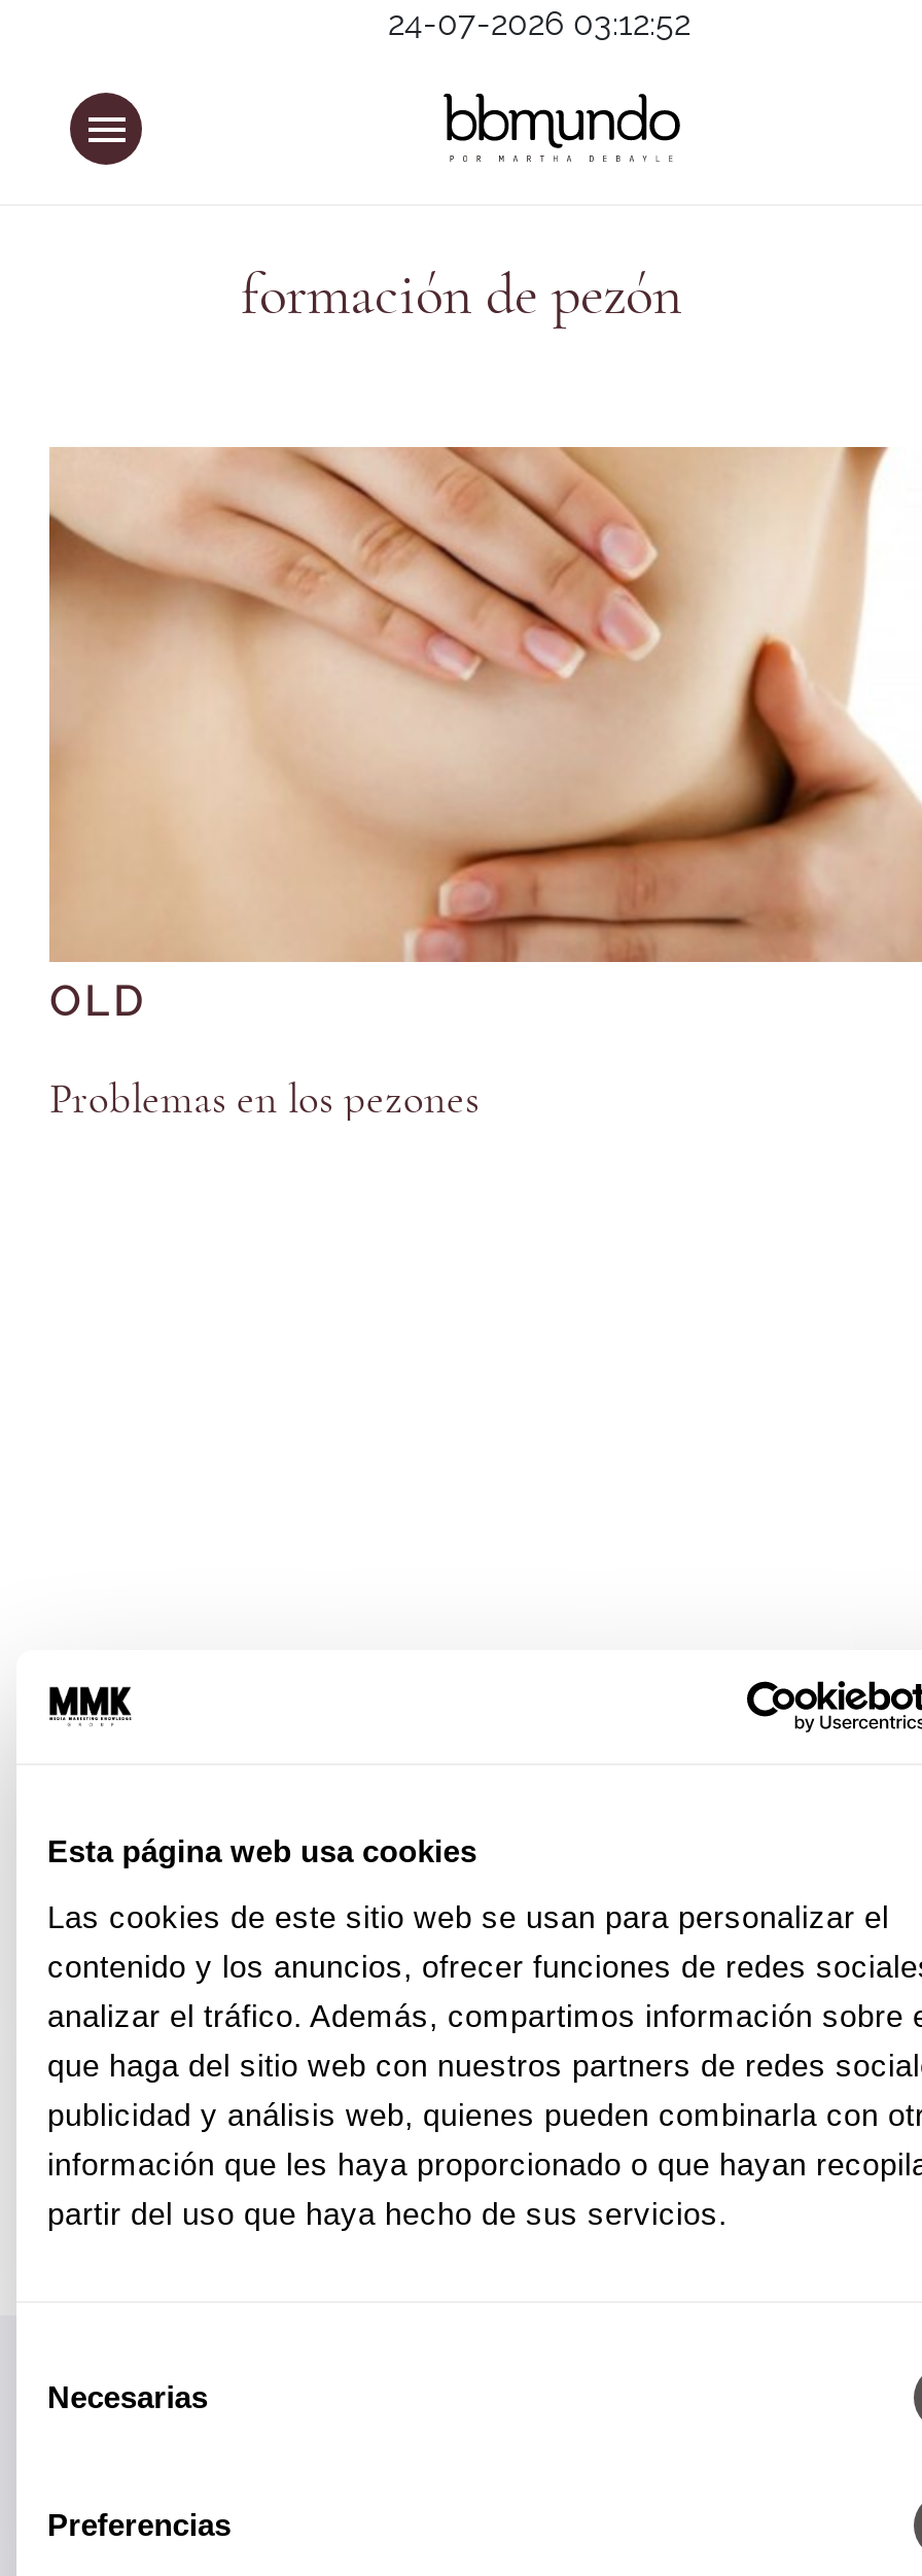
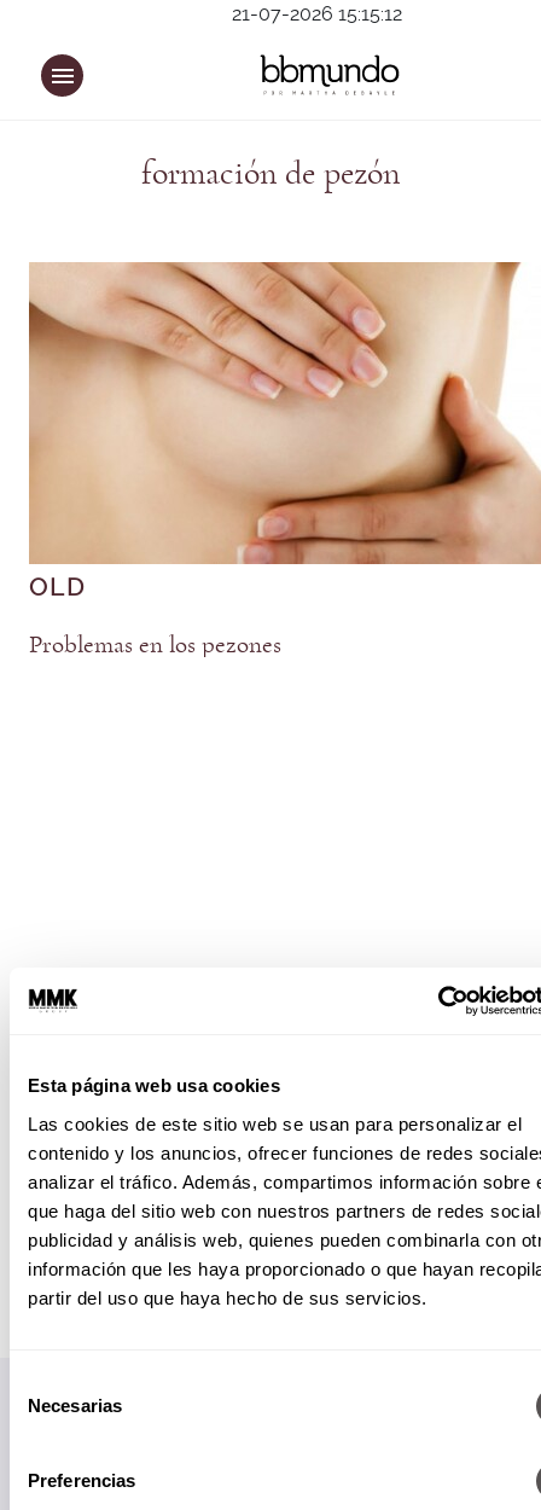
- 24-07-2026 03:12:52
+ 21-07-2026 15:15:12
